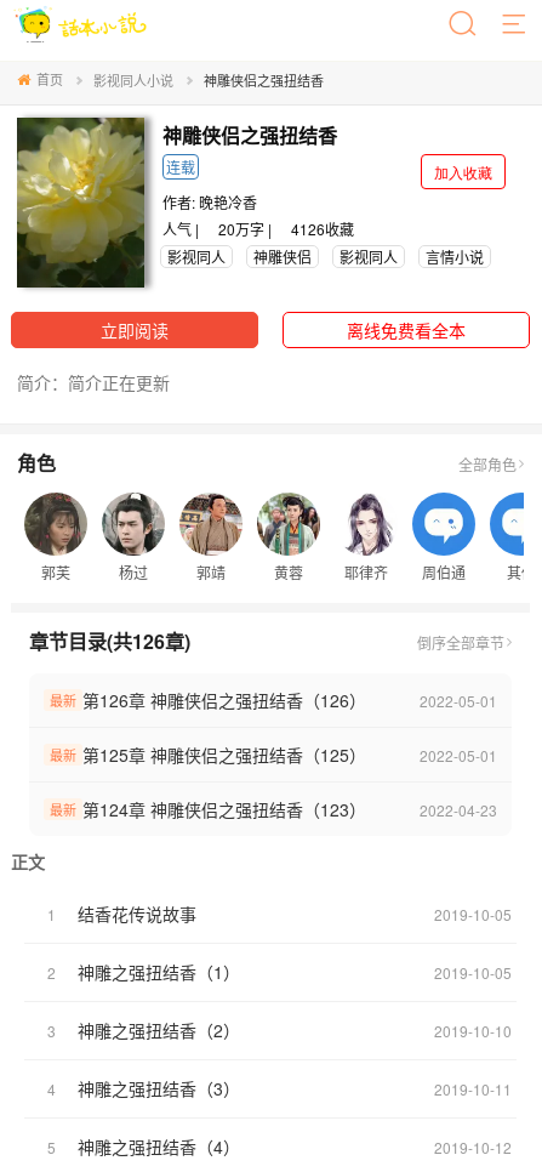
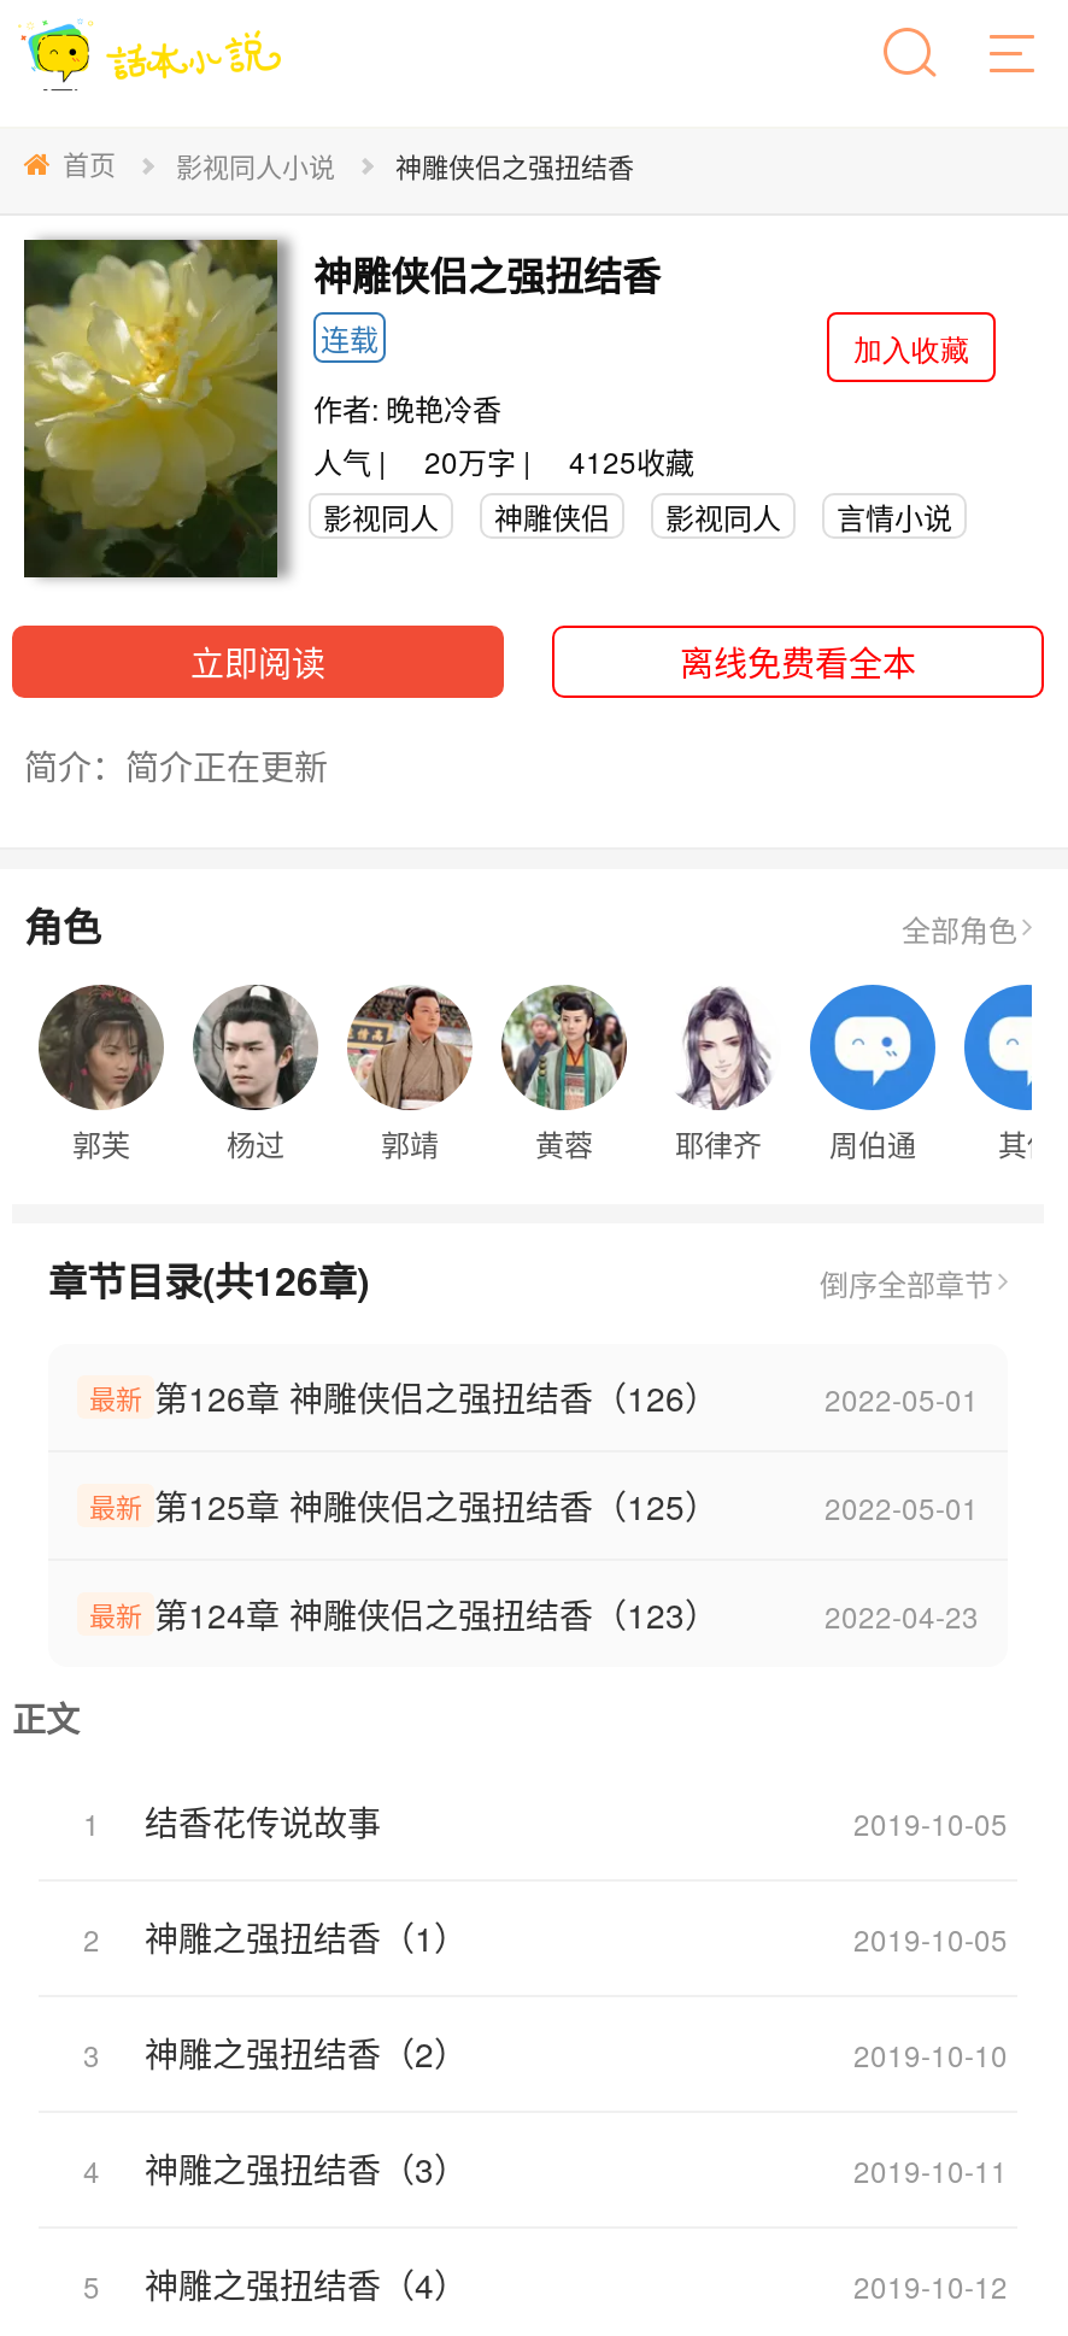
- 4126收藏
+ 4125收藏
